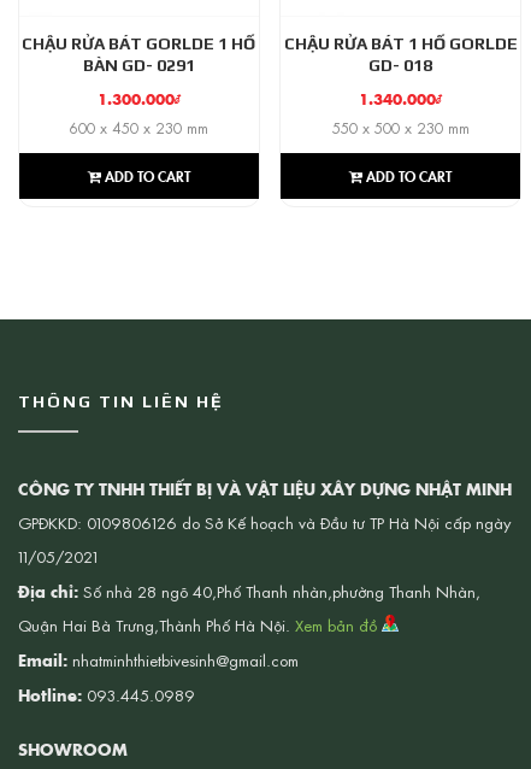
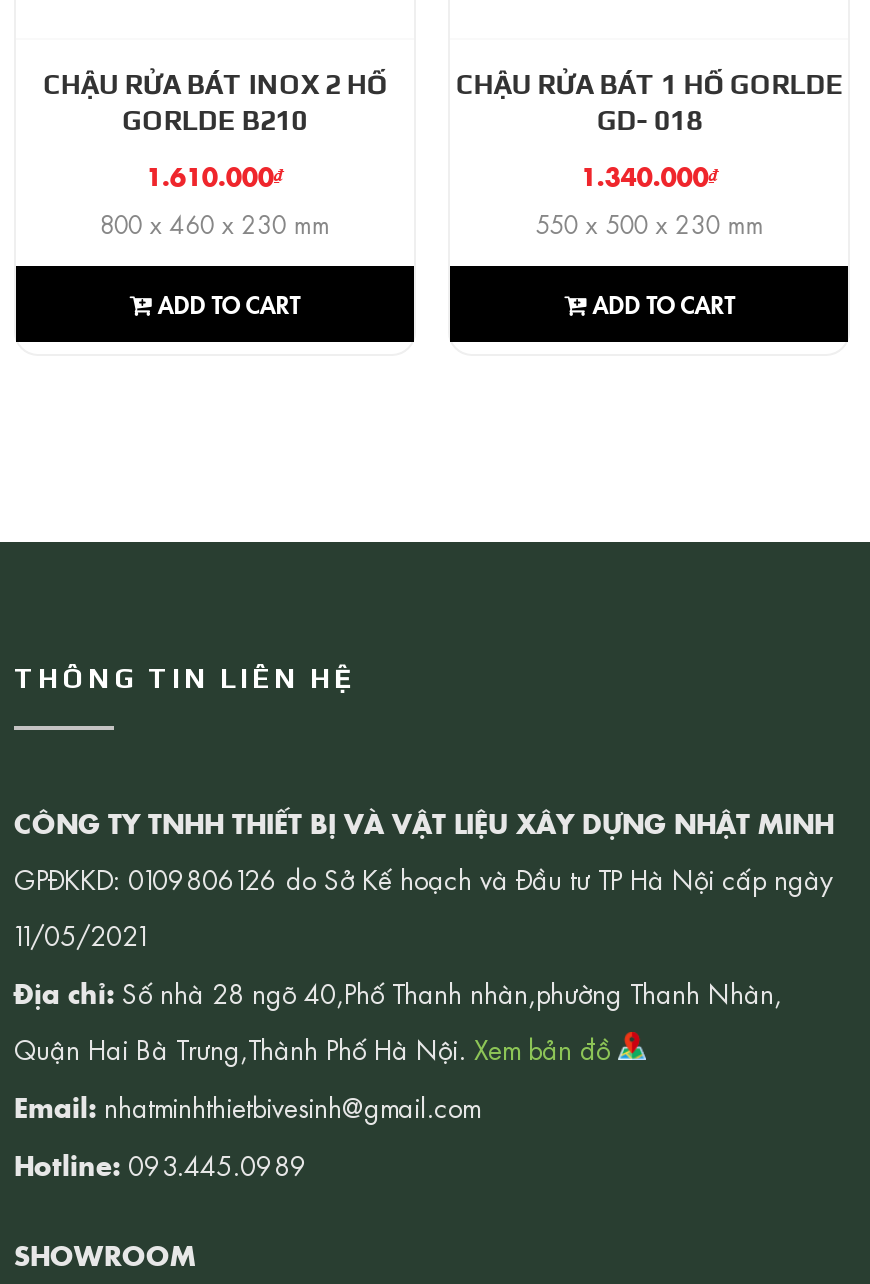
- CHẬU RỬA BÁT GORLDE 1 HỐ
- BÀN GD- 0291
+ CHẬU RỬA BÁT INOX 2 HỐ
+ GORLDE B210

- 1.300.000₫
- 600 x 450 x 230 mm
+ 1.610.000₫
+ 800 x 460 x 230 mm
